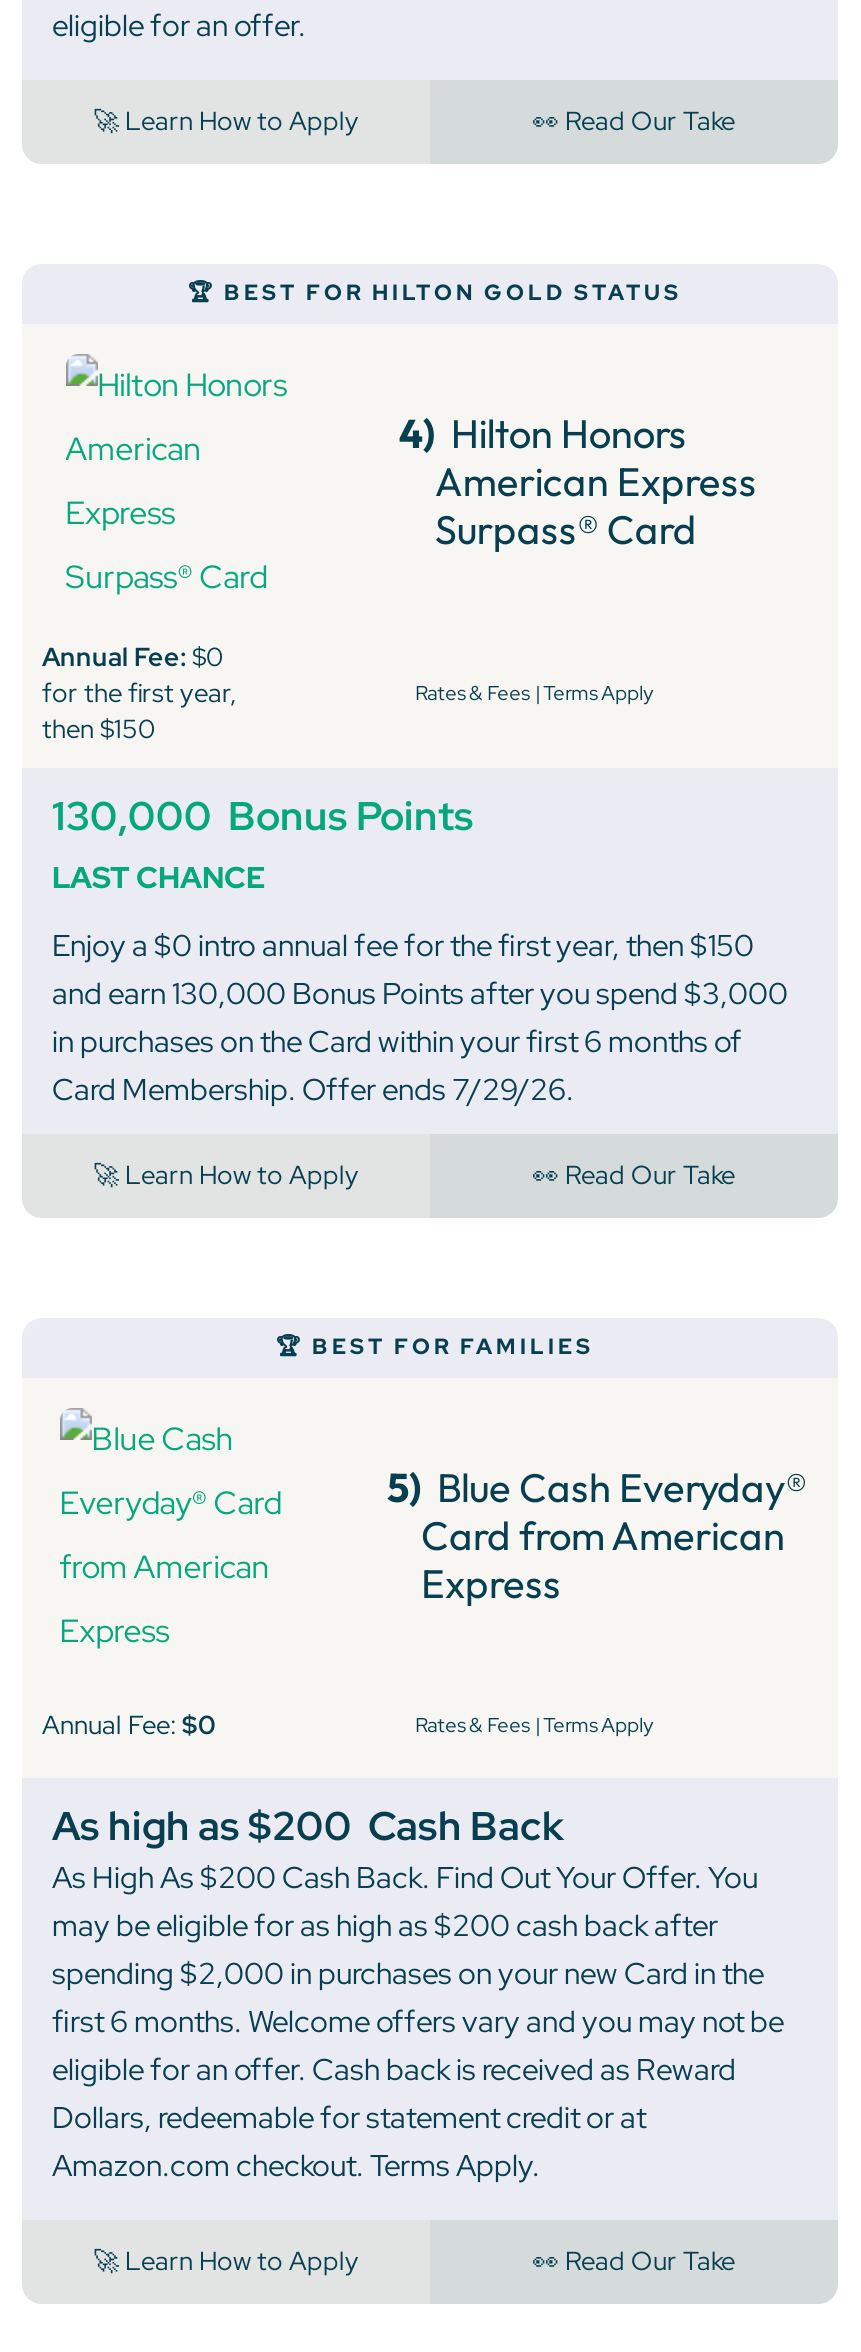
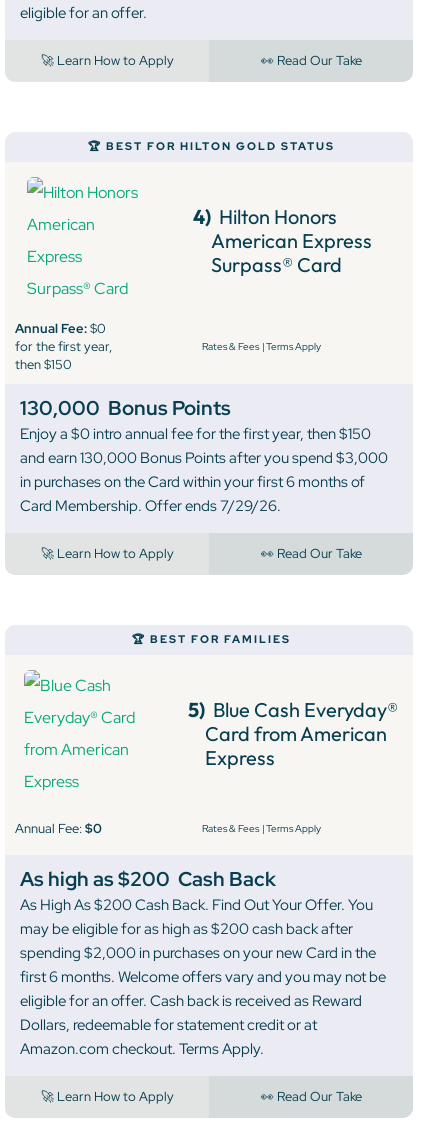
- LAST CHANCE
